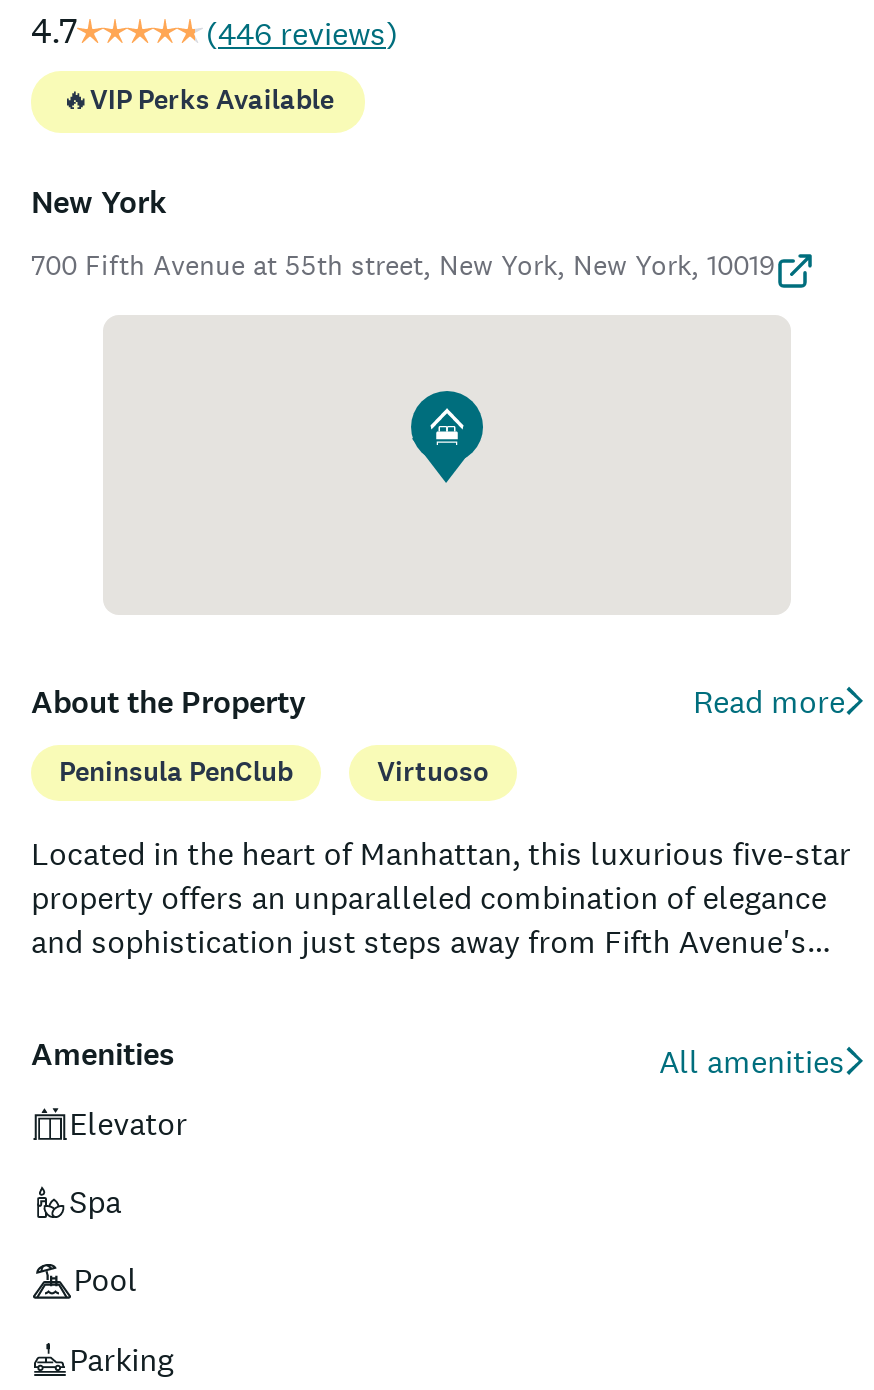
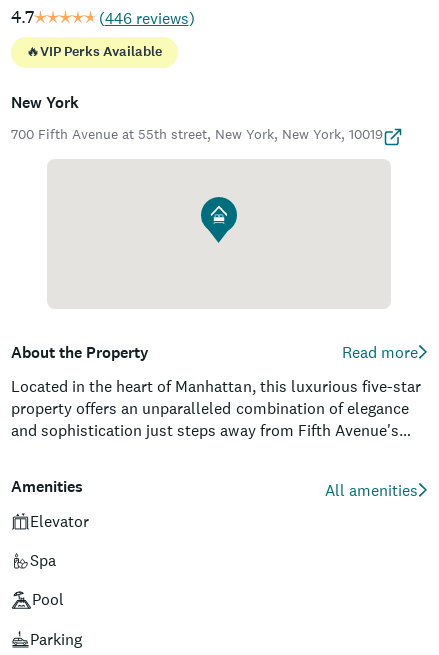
- Peninsula PenClub
- Virtuoso
